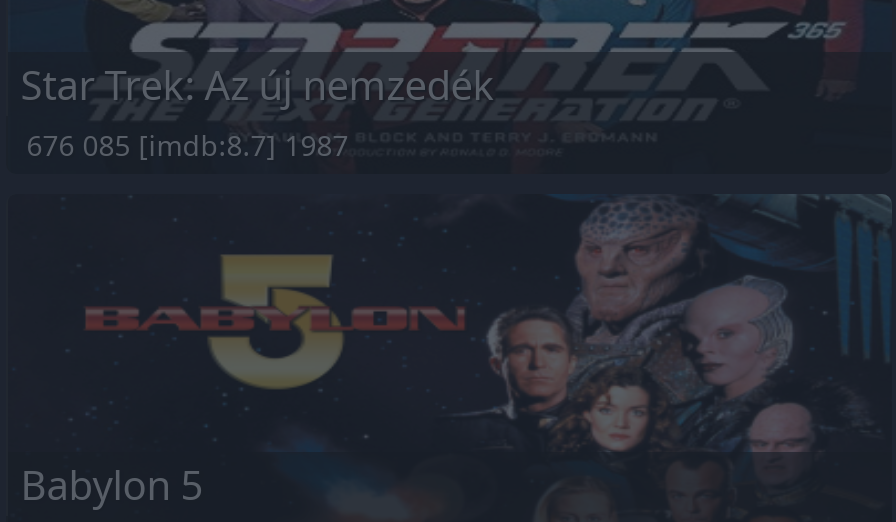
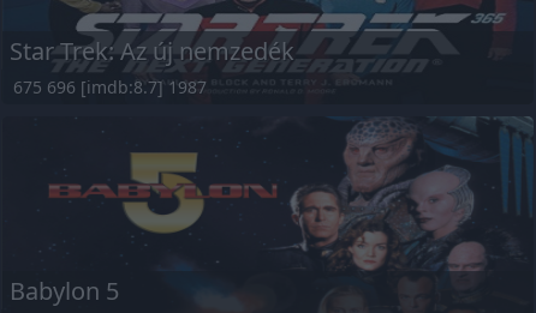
- 676 085 [imdb:8.7] 1987
+ 675 696 [imdb:8.7] 1987
